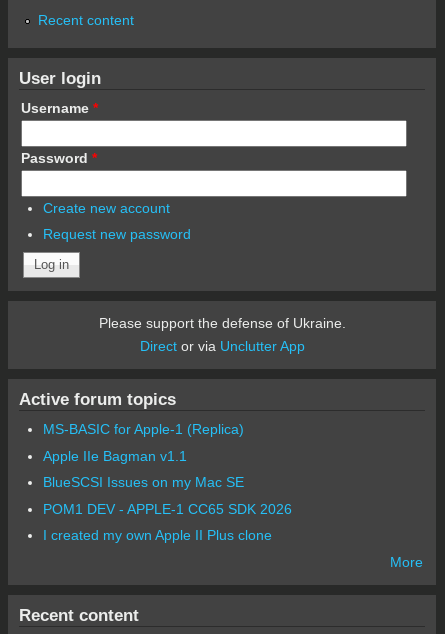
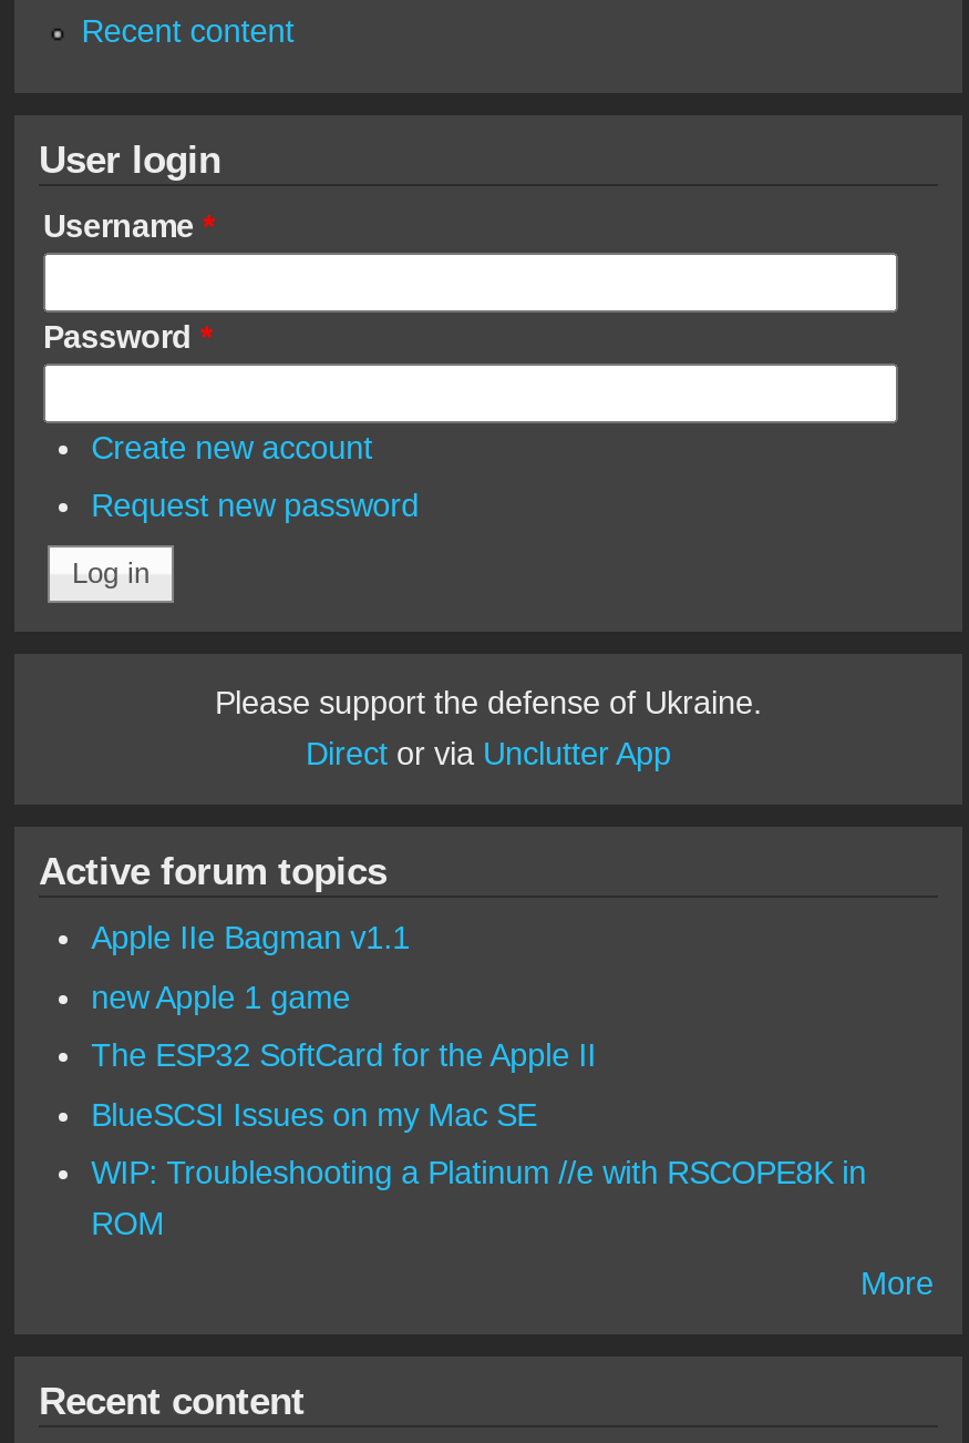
- MS-BASIC for Apple-1 (Replica)

moved up: Apple IIe Bagman v1.1

+ new Apple 1 game
+ The ESP32 SoftCard for the Apple II

- POM1 DEV - APPLE-1 CC65 SDK 2026
- I created my own Apple II Plus clone
+ WIP: Troubleshooting a Platinum //e with RSCOPE8K in
+ ROM
